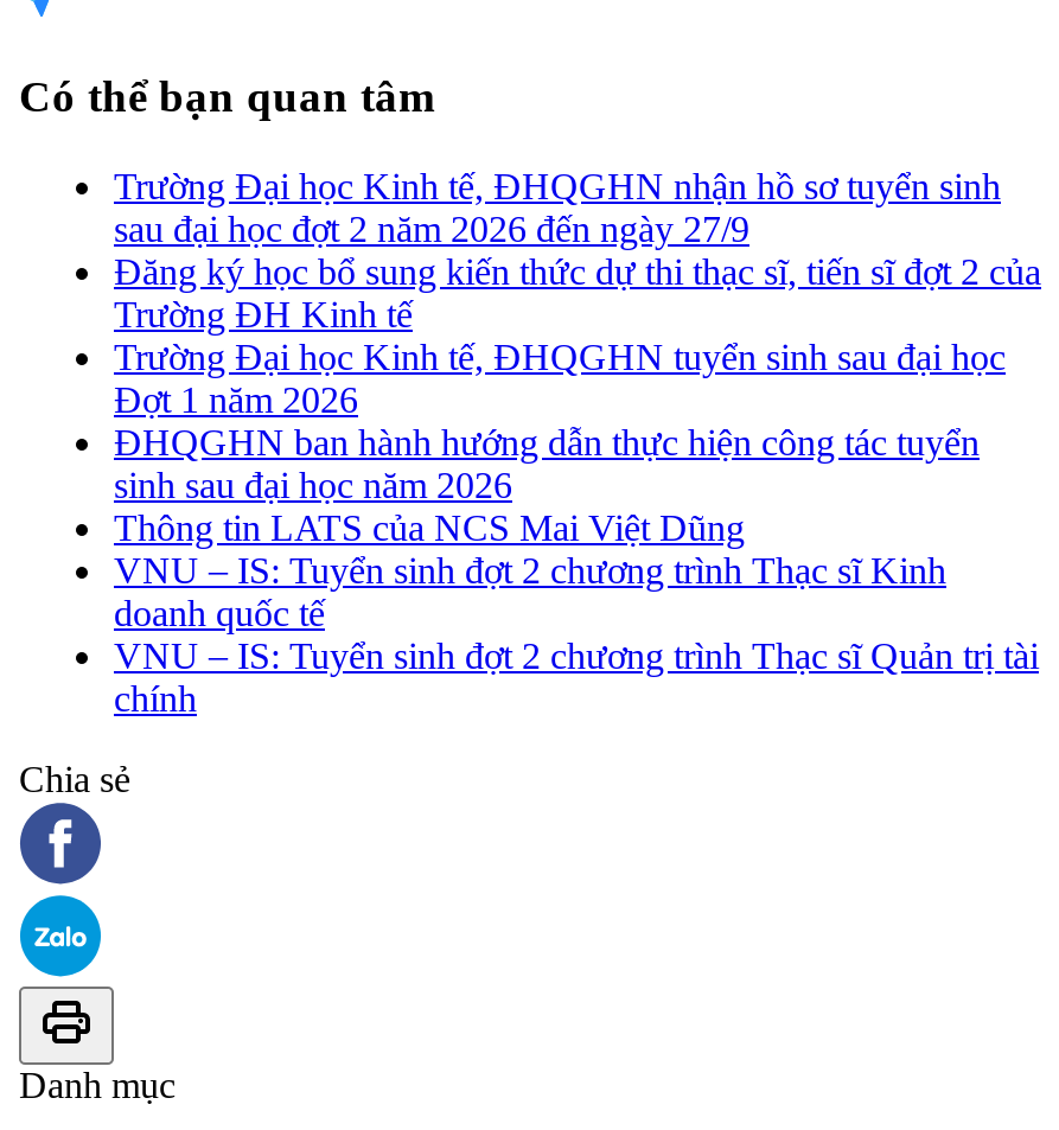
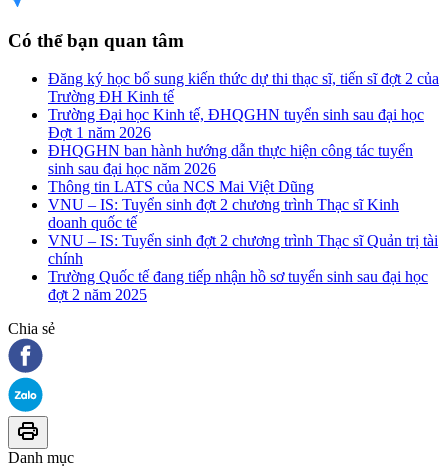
- Trường Đại học Kinh tế, ĐHQGHN nhận hồ sơ tuyển sinh
- sau đại học đợt 2 năm 2026 đến ngày 27/9

moved up: Đăng ký học bổ sung kiến thức dự thi thạc sĩ, tiến sĩ đợt 2 của | Trường ĐH Kinh tế | Trường Đại học Kinh tế, ĐHQGHN tuyển sinh sau đại học | ... | VNU – IS: Tuyển sinh đợt 2 chương trình Thạc sĩ Quản trị tài | chính

+ Trường Quốc tế đang tiếp nhận hồ sơ tuyển sinh sau đại học
+ đợt 2 năm 2025
